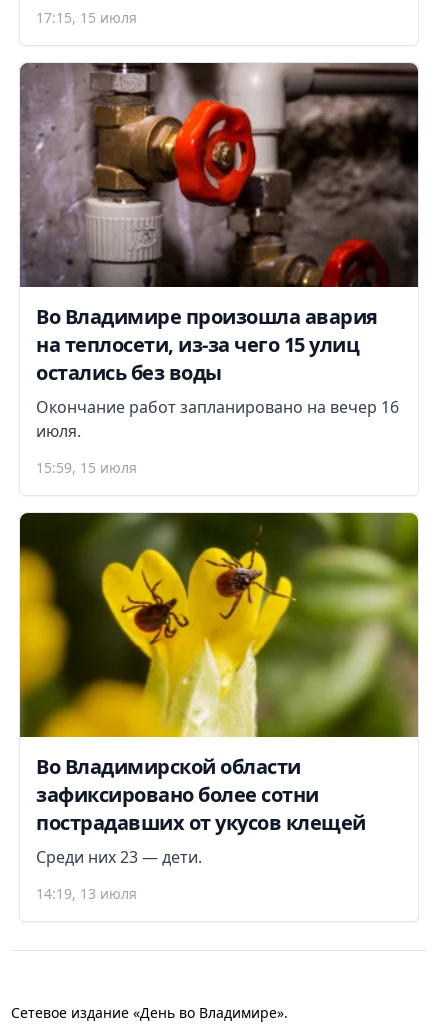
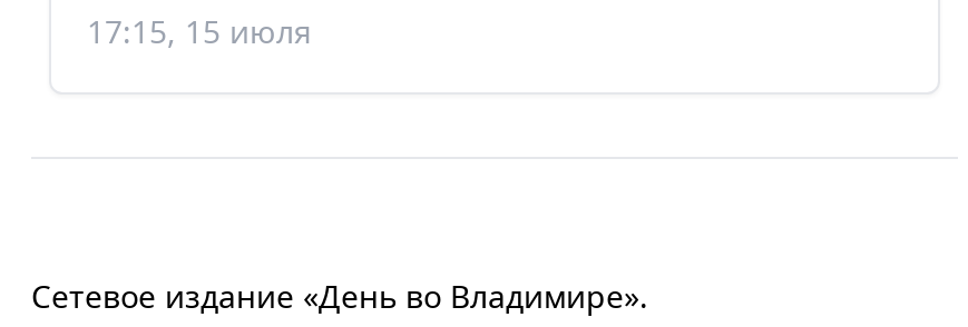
- [image]
- Во Владимире произошла авария
- на теплосети, из-за чего 15 улиц
- остались без воды
- Окончание работ запланировано на вечер 16
- июля.
- 15:59, 15 июля

- [image]
- Во Владимирской области
- зафиксировано более сотни
- пострадавших от укусов клещей
- Среди них 23 — дети.
- 14:19, 13 июля
